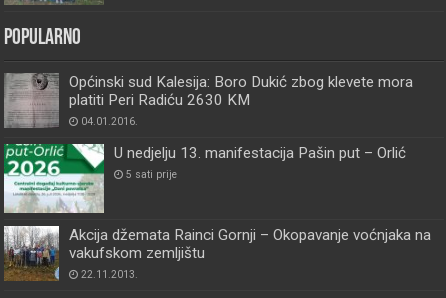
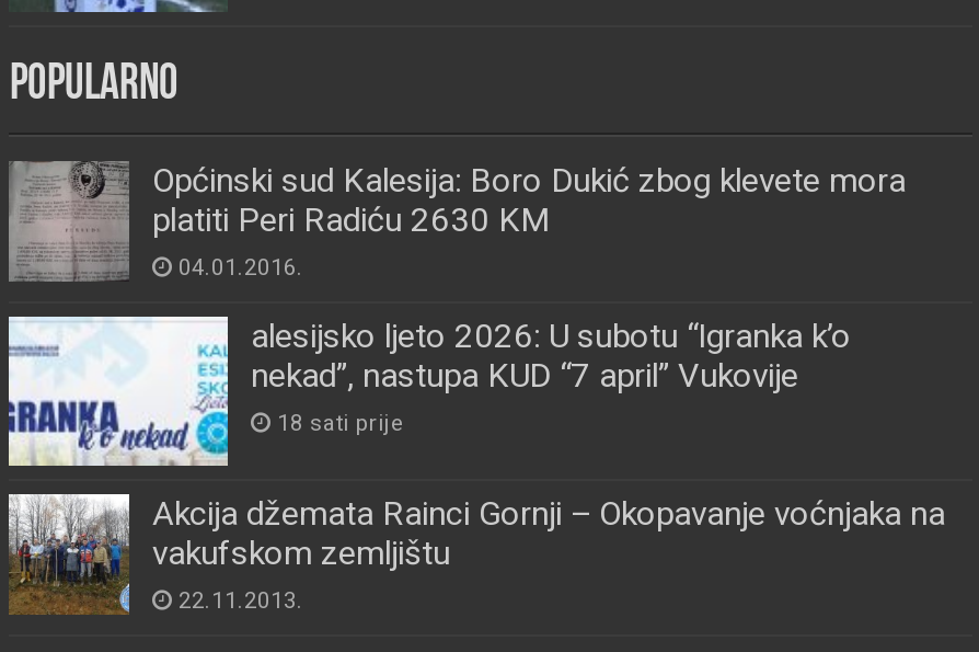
- [image]
- U nedjelju 13. manifestacija Pašin put – Orlić
- 5 sati prije
+ [image]
+ alesijsko ljeto 2026: U subotu “Igranka k’o
+ nekad”, nastupa KUD “7 april” Vukovije
+ 18 sati prije
